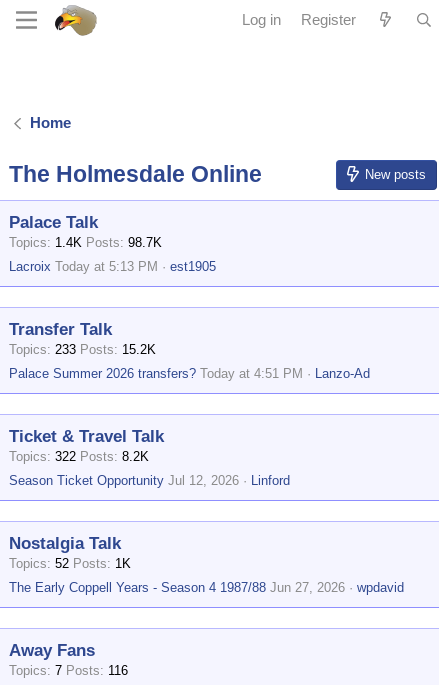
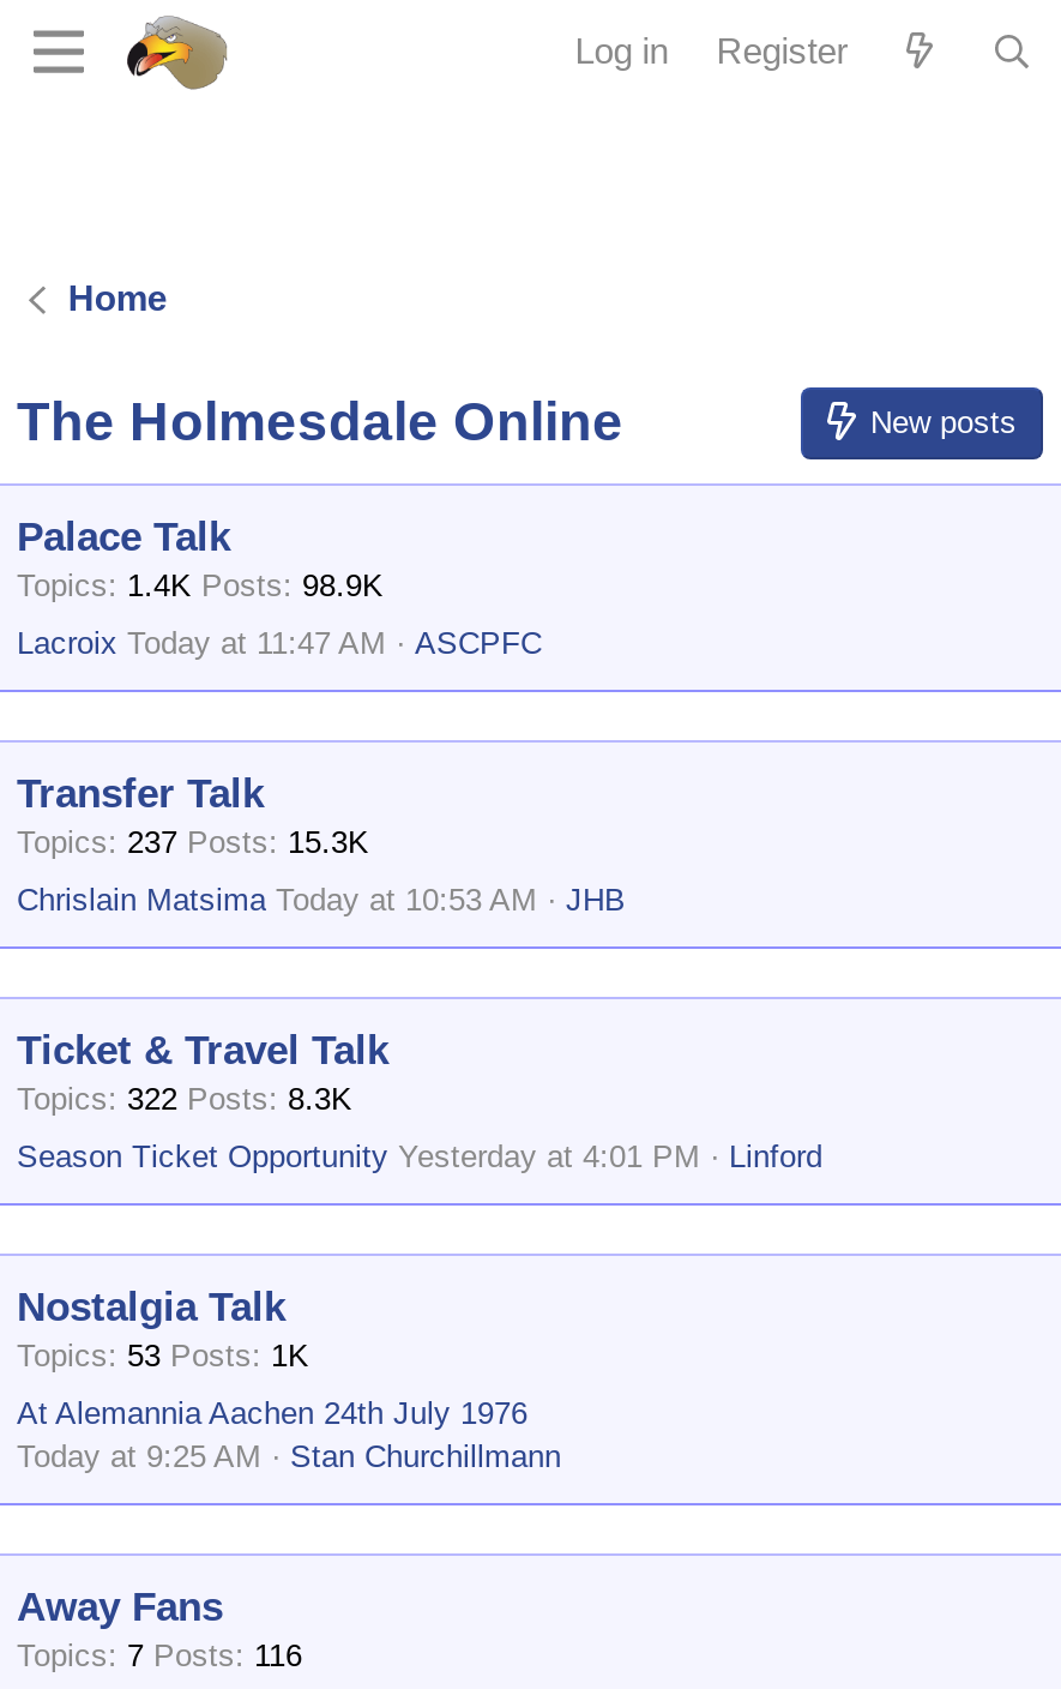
- Topics 1.4K Posts 98.7K
+ Topics 1.4K Posts 98.9K

- Lacroix Today at 5:13 PM
- est1905
+ Lacroix Today at 11:47 AM
+ ASCPFC

- Topics 233 Posts 15.2K
+ Topics 237 Posts 15.3K

- Palace Summer 2026 transfers? Today at 4:51 PM
- Lanzo-Ad
+ Chrislain Matsima Today at 10:53 AM
+ JHB

- Topics 322 Posts 8.2K
+ Topics 322 Posts 8.3K

- Season Ticket Opportunity Jul 12, 2026
+ Season Ticket Opportunity Yesterday at 4:01 PM

- Topics 52 Posts 1K
+ Topics 53 Posts 1K

- The Early Coppell Years - Season 4 1987/88 Jun 27, 2026
- wpdavid
+ At Alemannia Aachen 24th July 1976
+ Today at 9:25 AM
+ Stan Churchillmann
